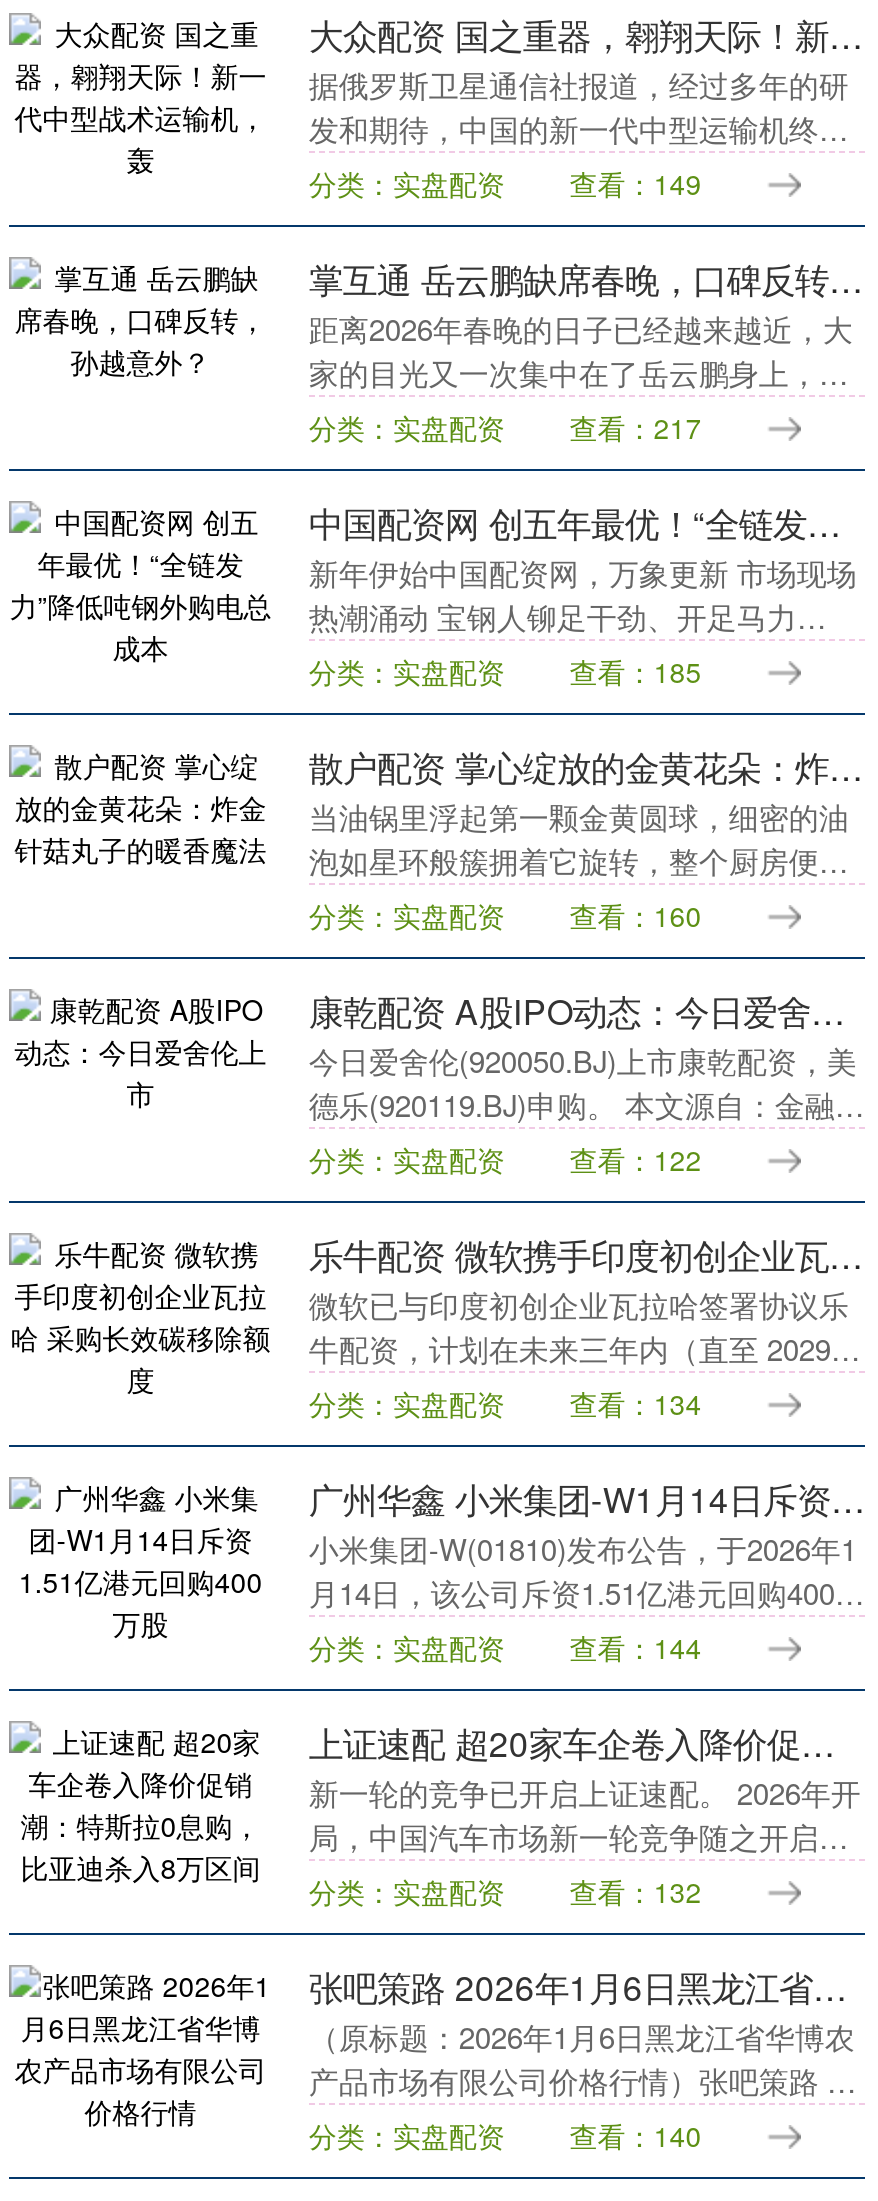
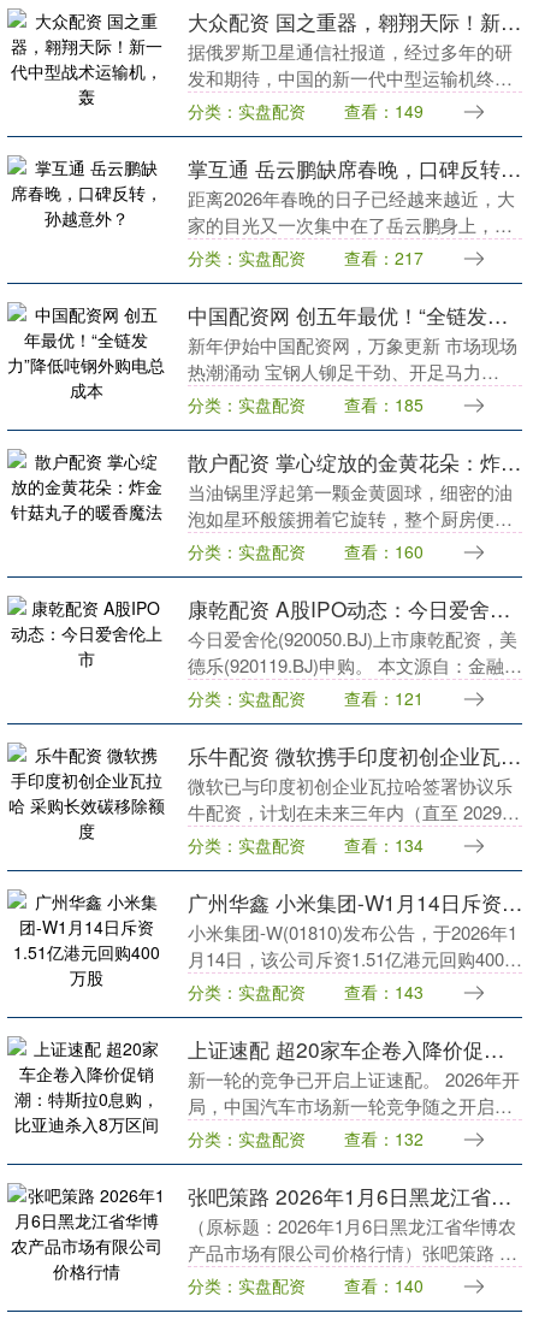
- 查看：122
+ 查看：121

- 查看：144
+ 查看：143
